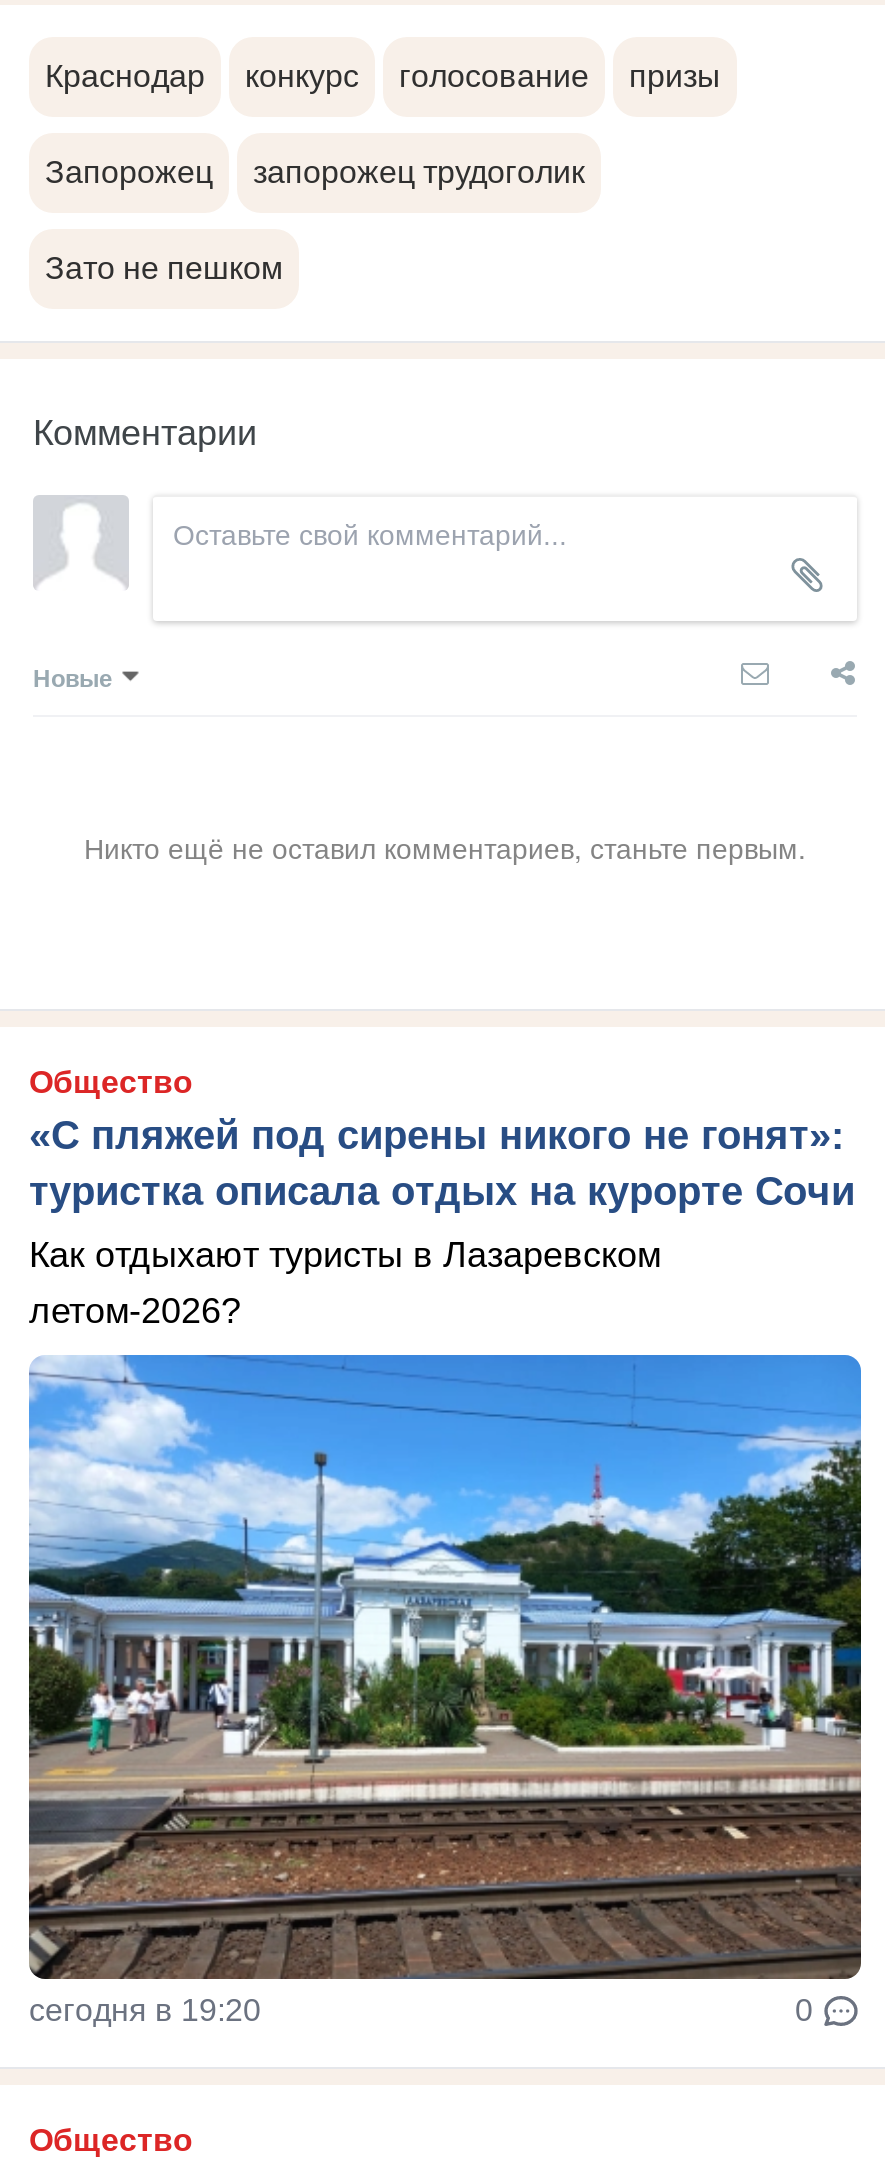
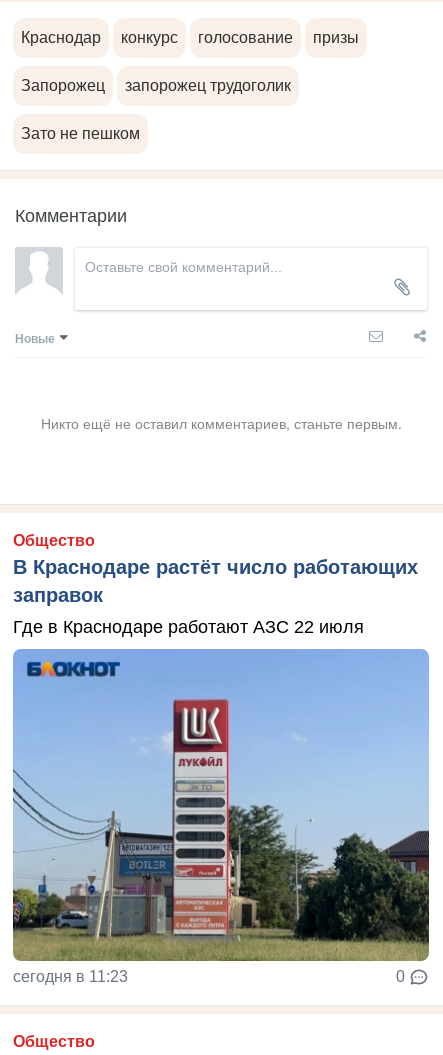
- «С пляжей под сирены никого не гонят»:
- туристка описала отдых на курорте Сочи
+ В Краснодаре растёт число работающих
+ заправок

- Как отдыхают туристы в Лазаревском
- летом-2026?
+ Где в Краснодаре работают АЗС 22 июля

- [image]
- сегодня в 19:20
+ [image]
+ сегодня в 11:23
